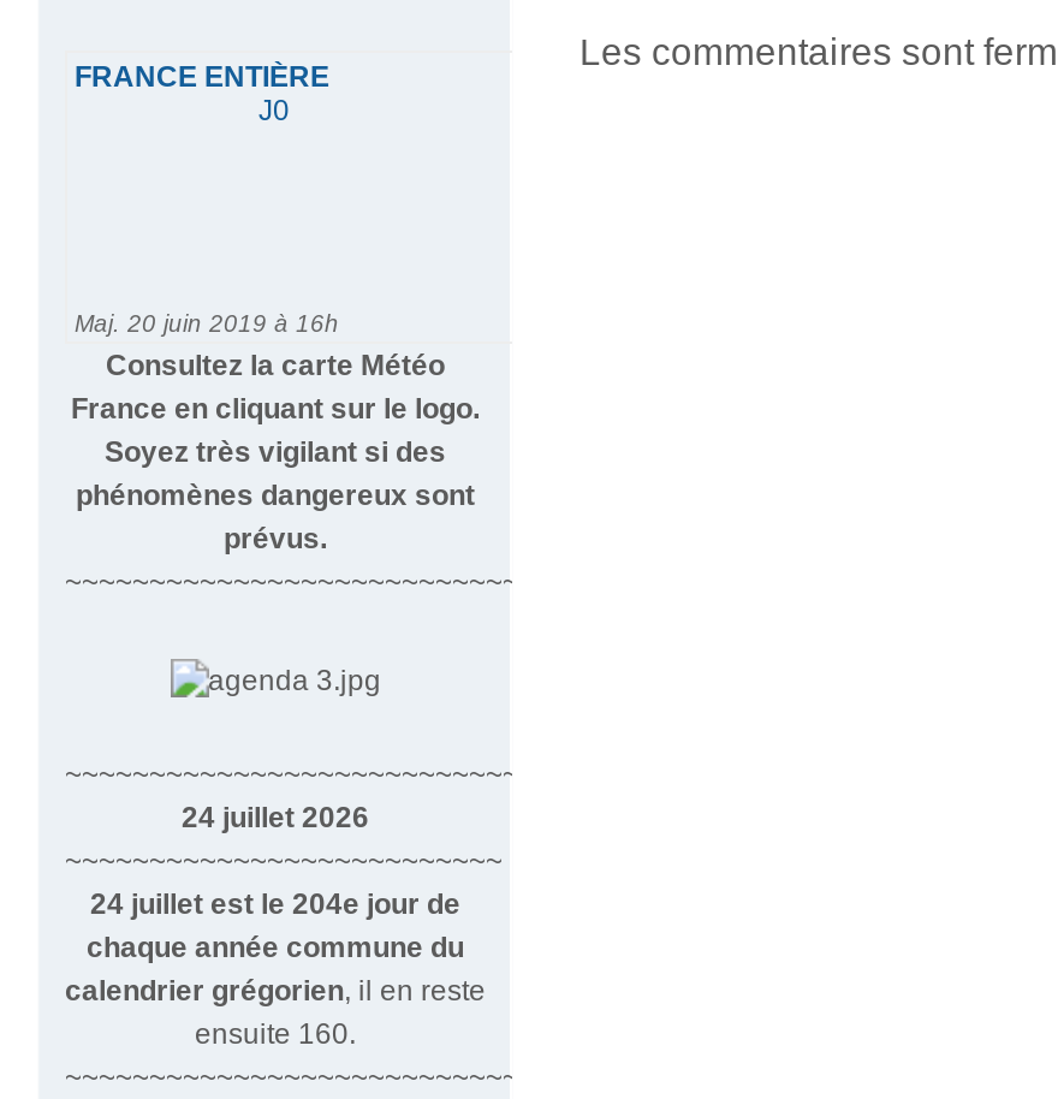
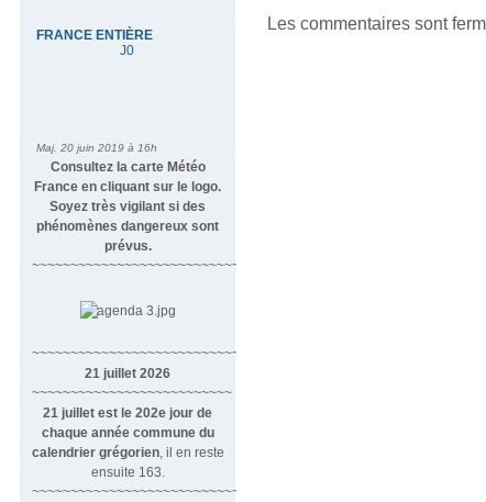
- 24 juillet 2026
+ 21 juillet 2026

- 24 juillet est le 204e jour de
+ 21 juillet est le 202e jour de

- ensuite 160.
+ ensuite 163.
